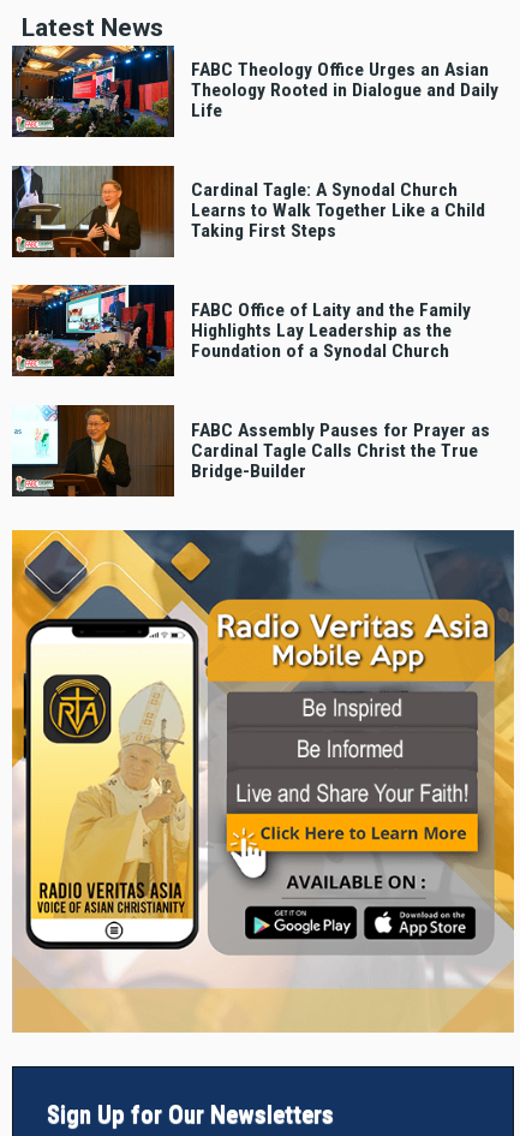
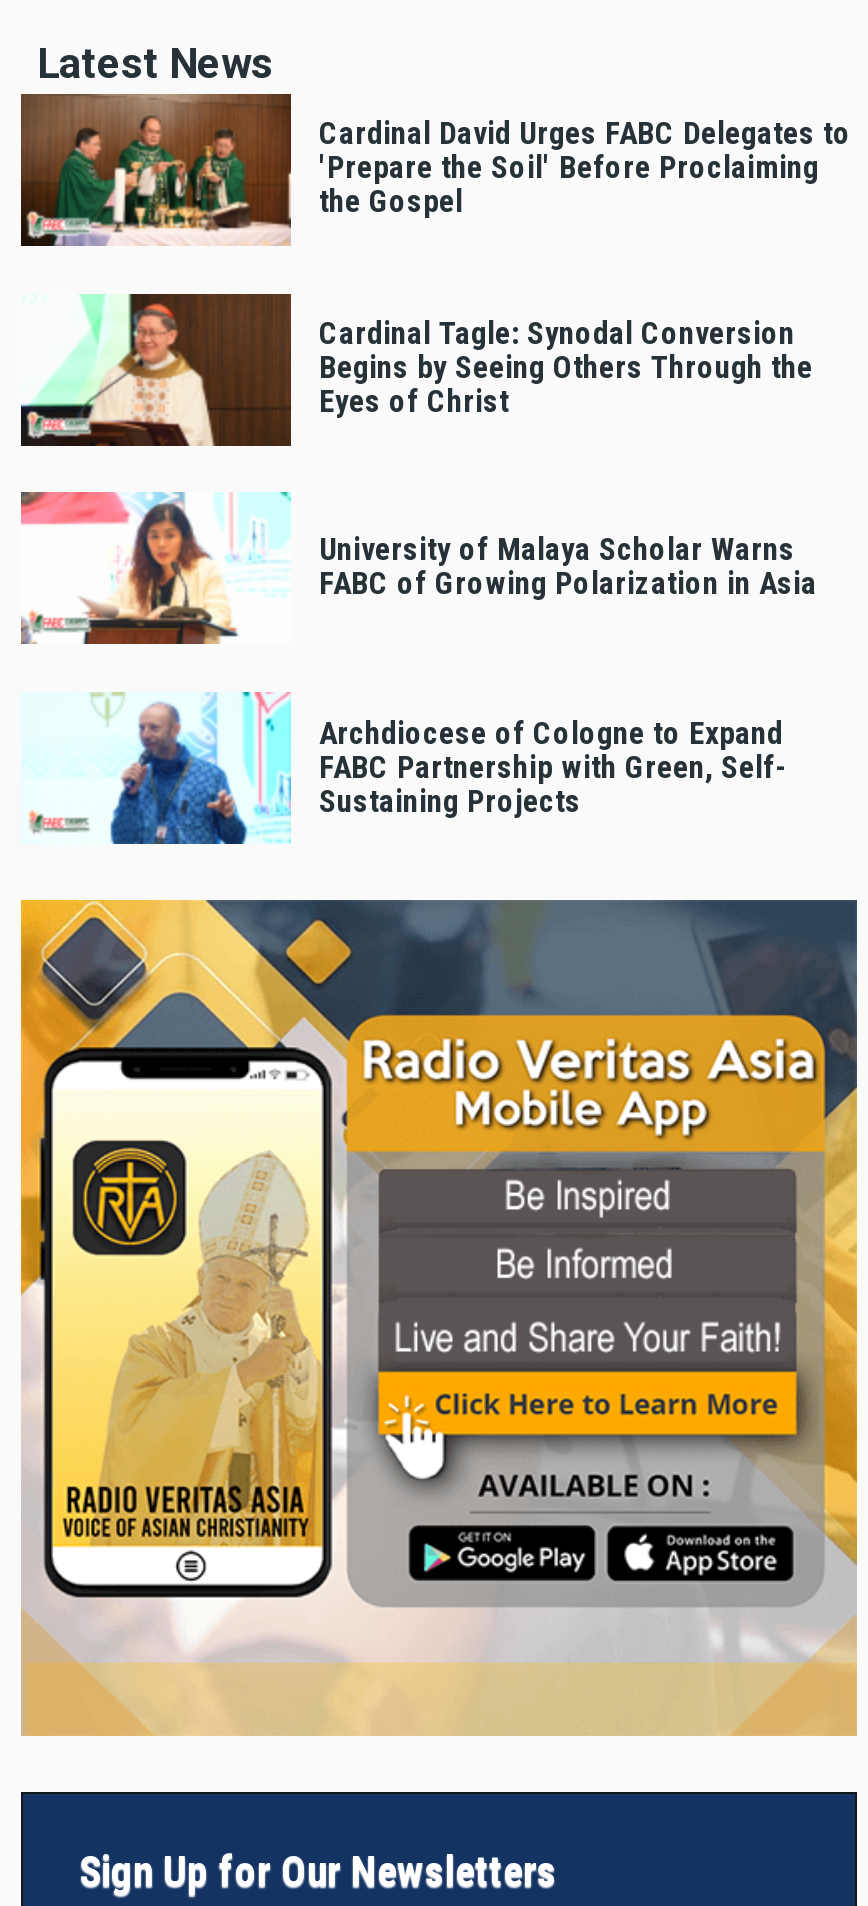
- [image]
- FABC Theology Office Urges an Asian
- Theology Rooted in Dialogue and Daily
- Life
+ [image]
+ Cardinal David Urges FABC Delegates to
+ 'Prepare the Soil' Before Proclaiming
+ the Gospel

- [image]
- Cardinal Tagle: A Synodal Church
- Learns to Walk Together Like a Child
- Taking First Steps
+ [image]
+ Cardinal Tagle: Synodal Conversion
+ Begins by Seeing Others Through the
+ Eyes of Christ

- [image]
- FABC Office of Laity and the Family
- Highlights Lay Leadership as the
- Foundation of a Synodal Church
+ [image]
+ University of Malaya Scholar Warns
+ FABC of Growing Polarization in Asia

- [image]
- FABC Assembly Pauses for Prayer as
- Cardinal Tagle Calls Christ the True
- Bridge-Builder
+ [image]
+ Archdiocese of Cologne to Expand
+ FABC Partnership with Green, Self-
+ Sustaining Projects
